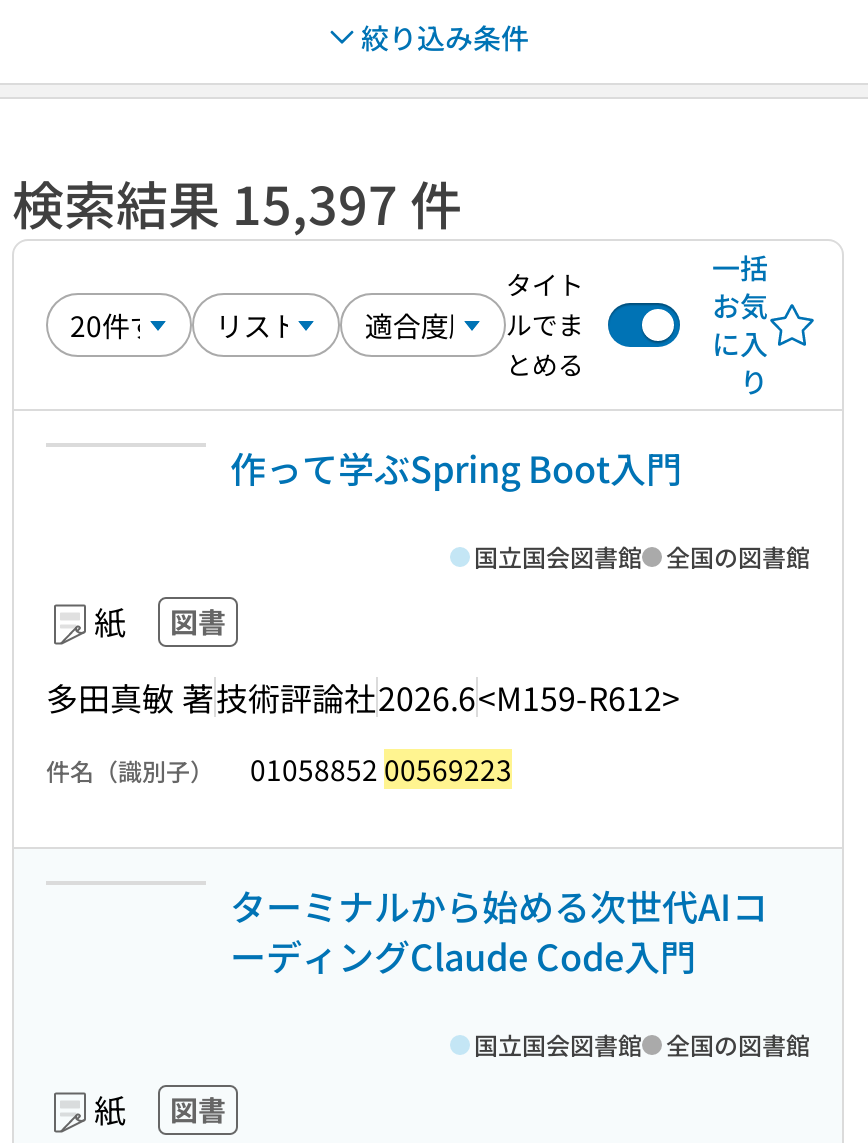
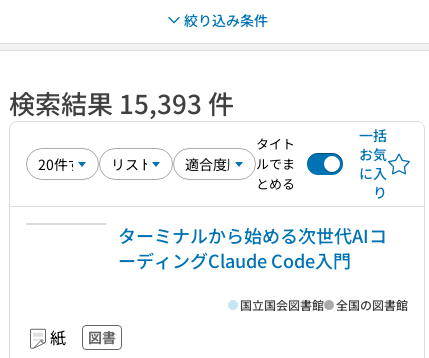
- 検索結果 15,397 件
+ 検索結果 15,393 件

- 作って学ぶSpring Boot入門
- 紙
- 図書
- 多田真敏 著技術評論社2026.6<M159-R612>

- 国立国会図書館
- 全国の図書館

- 件名（識別子）
- 01058852 00569223
